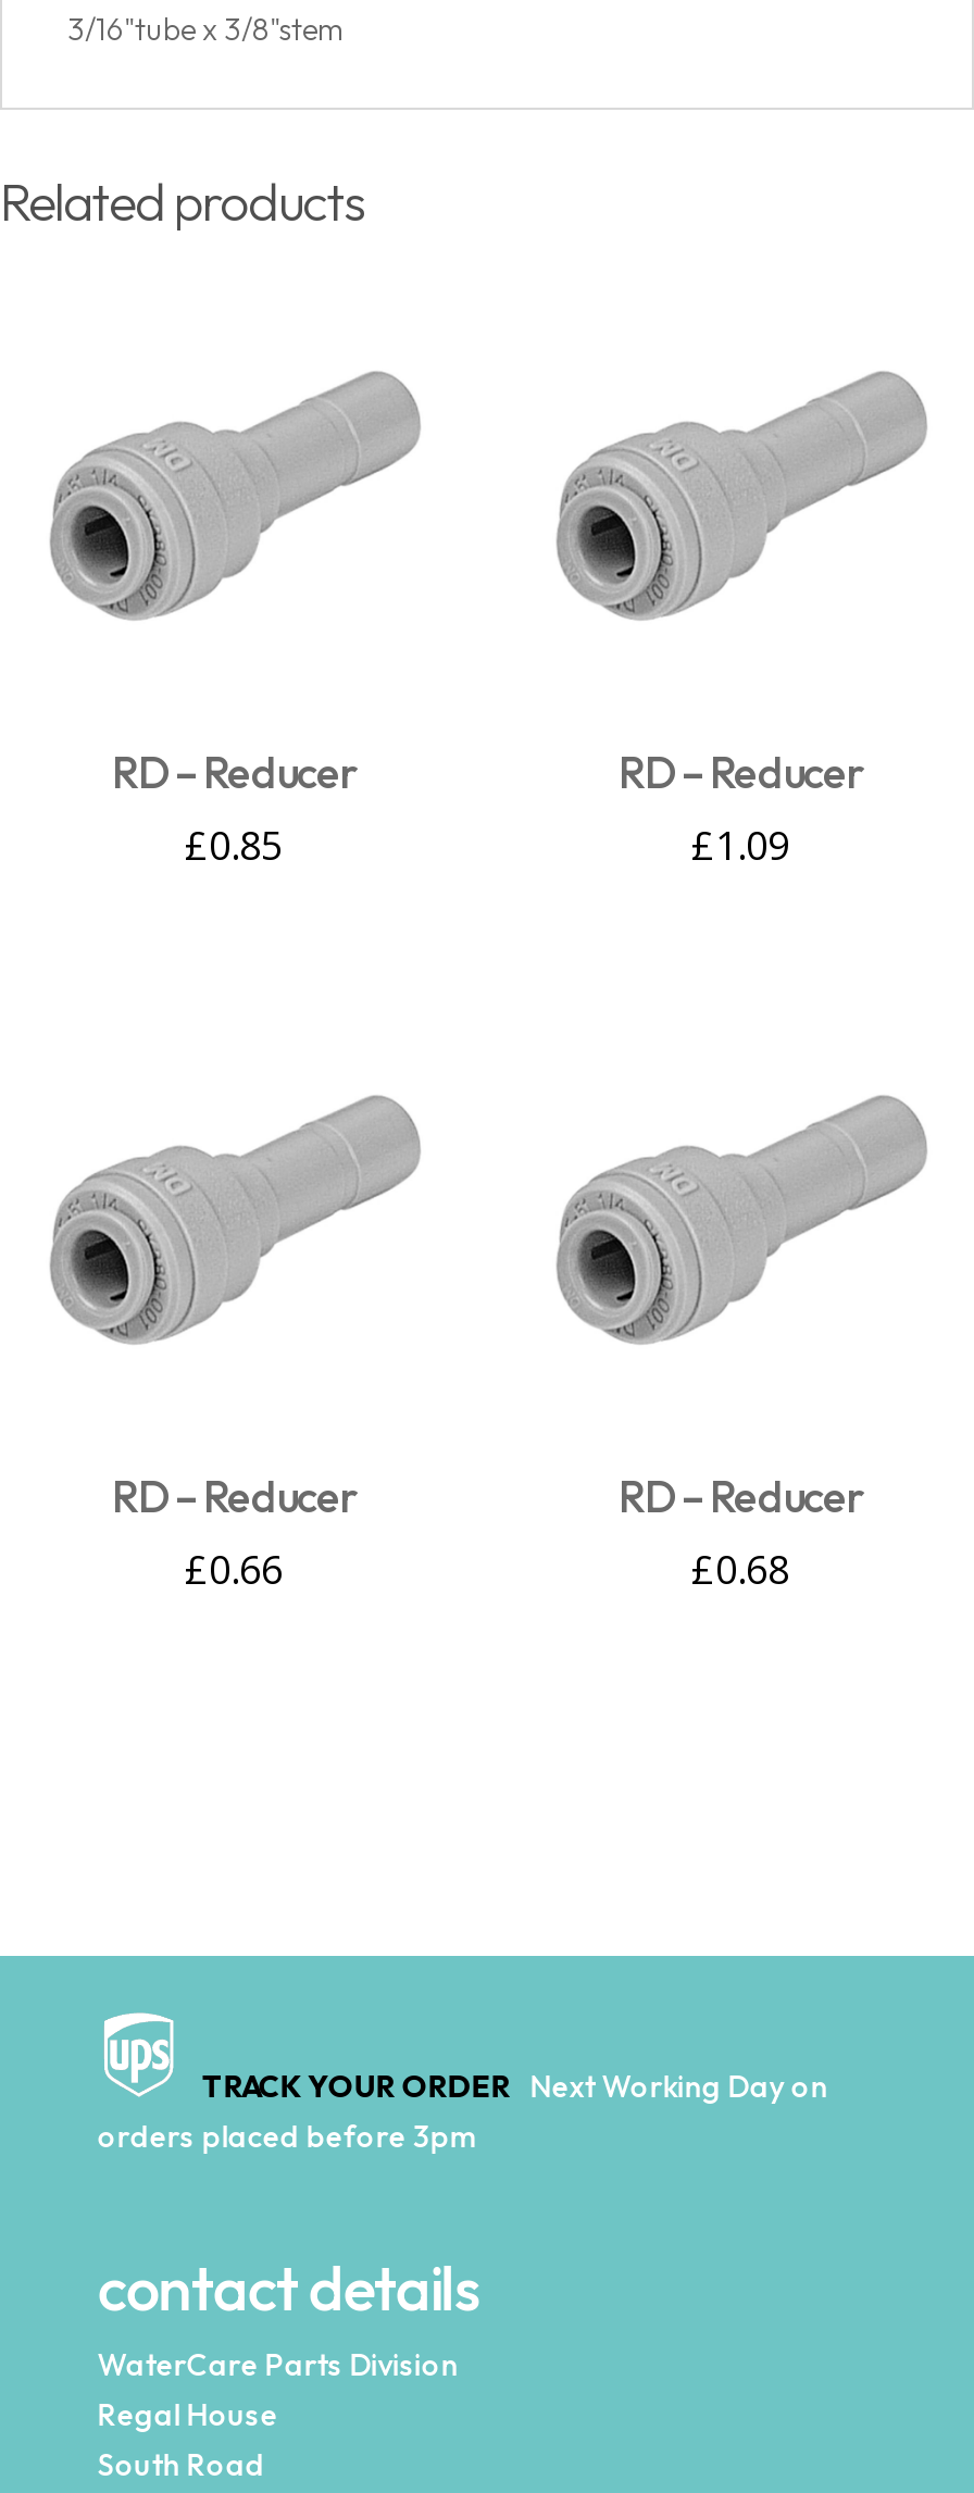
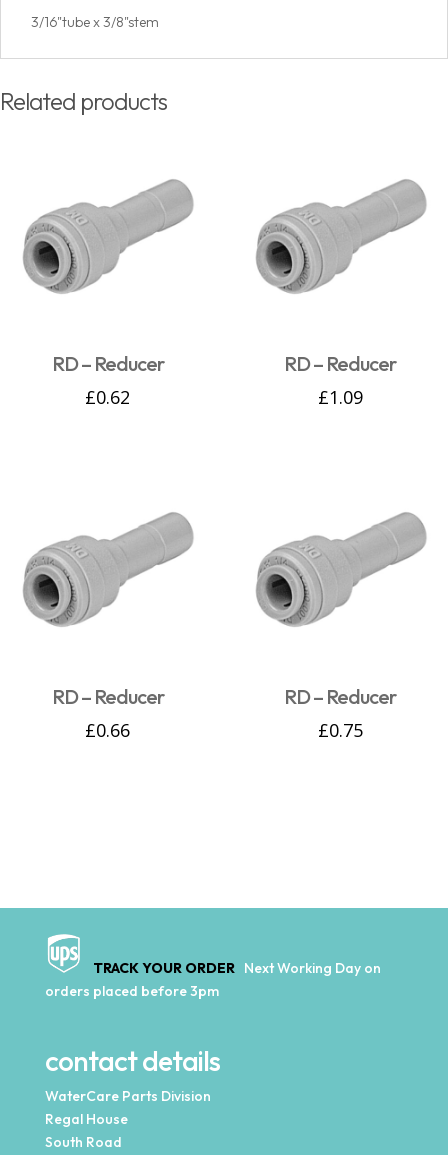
- £0.85
+ £0.62

- £0.68
+ £0.75
